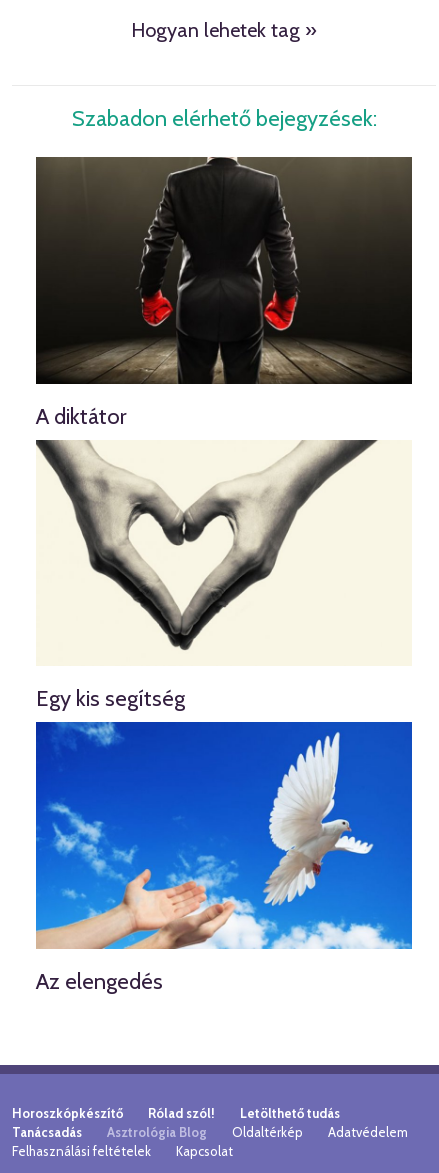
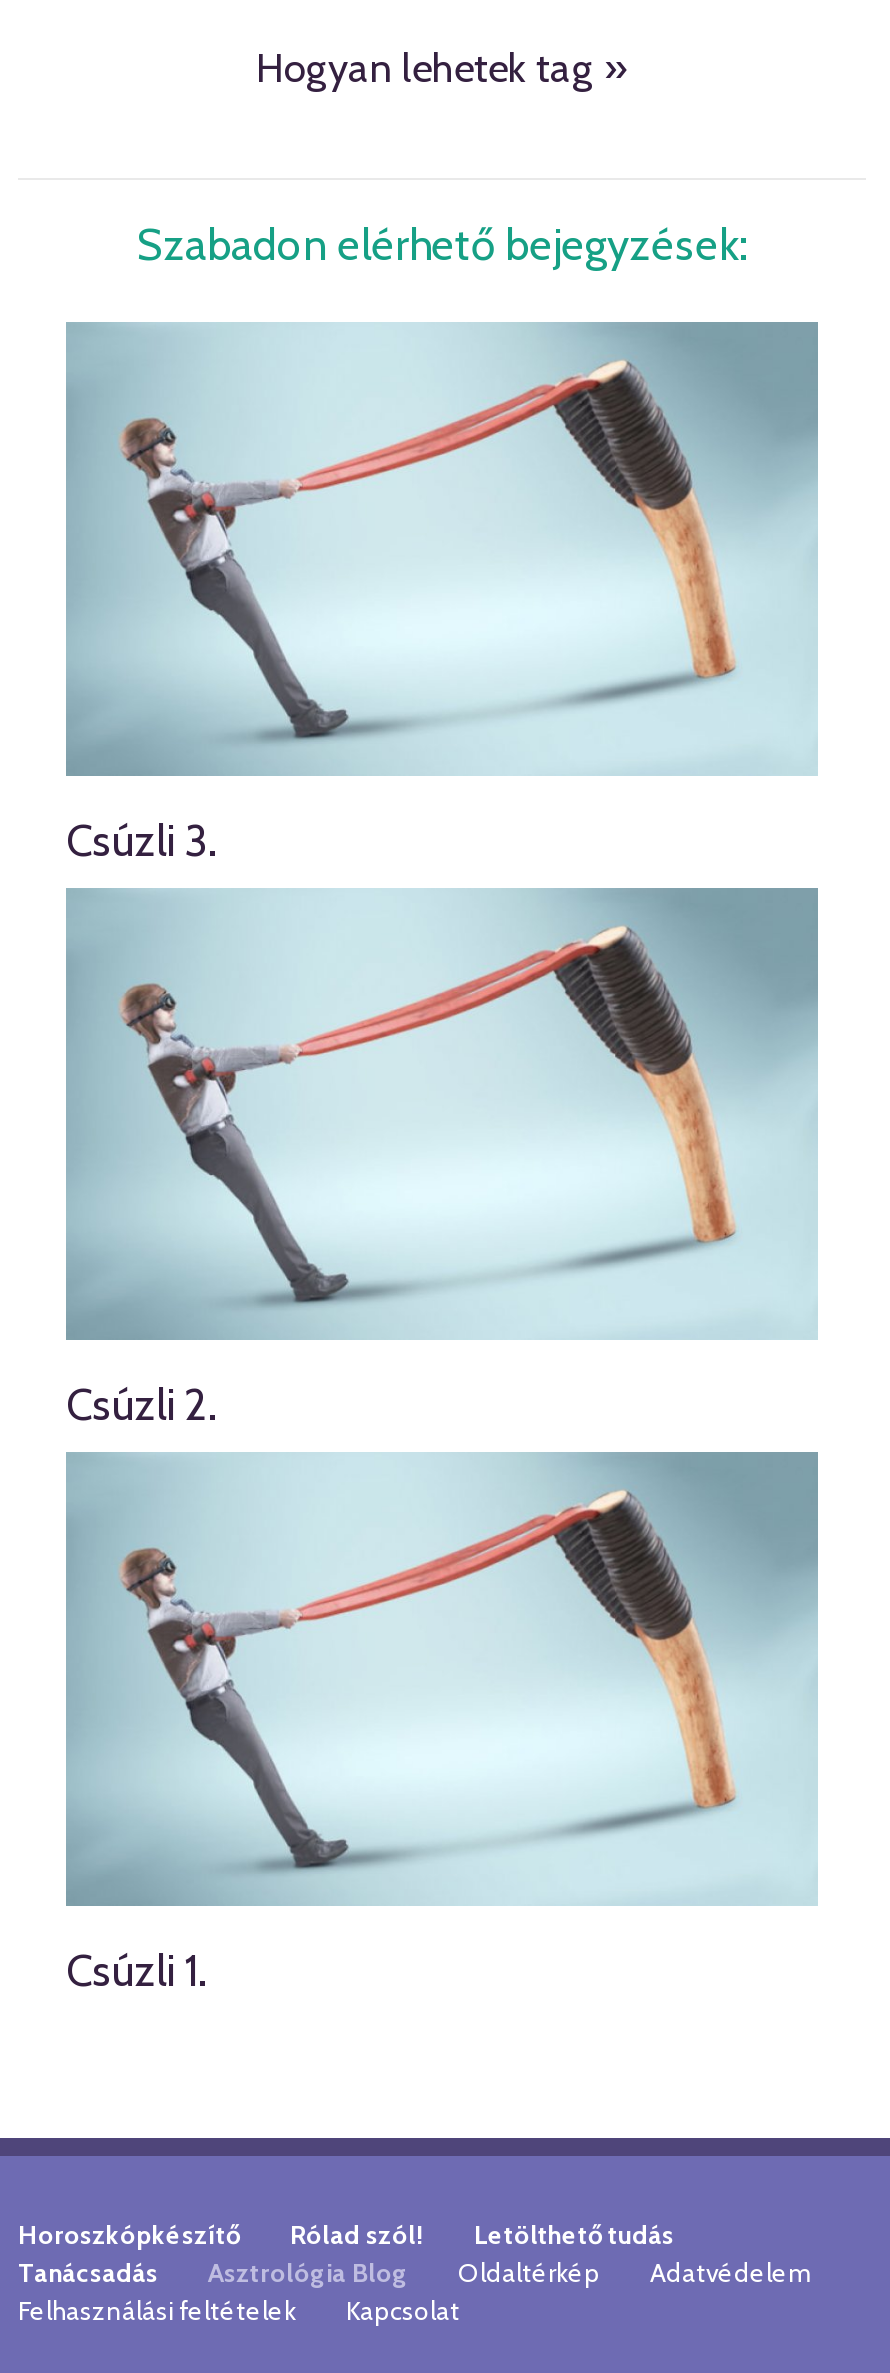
- [image]
- A diktátor
+ [image]
+ Csúzli 3.

- [image]
- Egy kis segítség
+ [image]
+ Csúzli 2.

- [image]
- Az elengedés
+ [image]
+ Csúzli 1.
